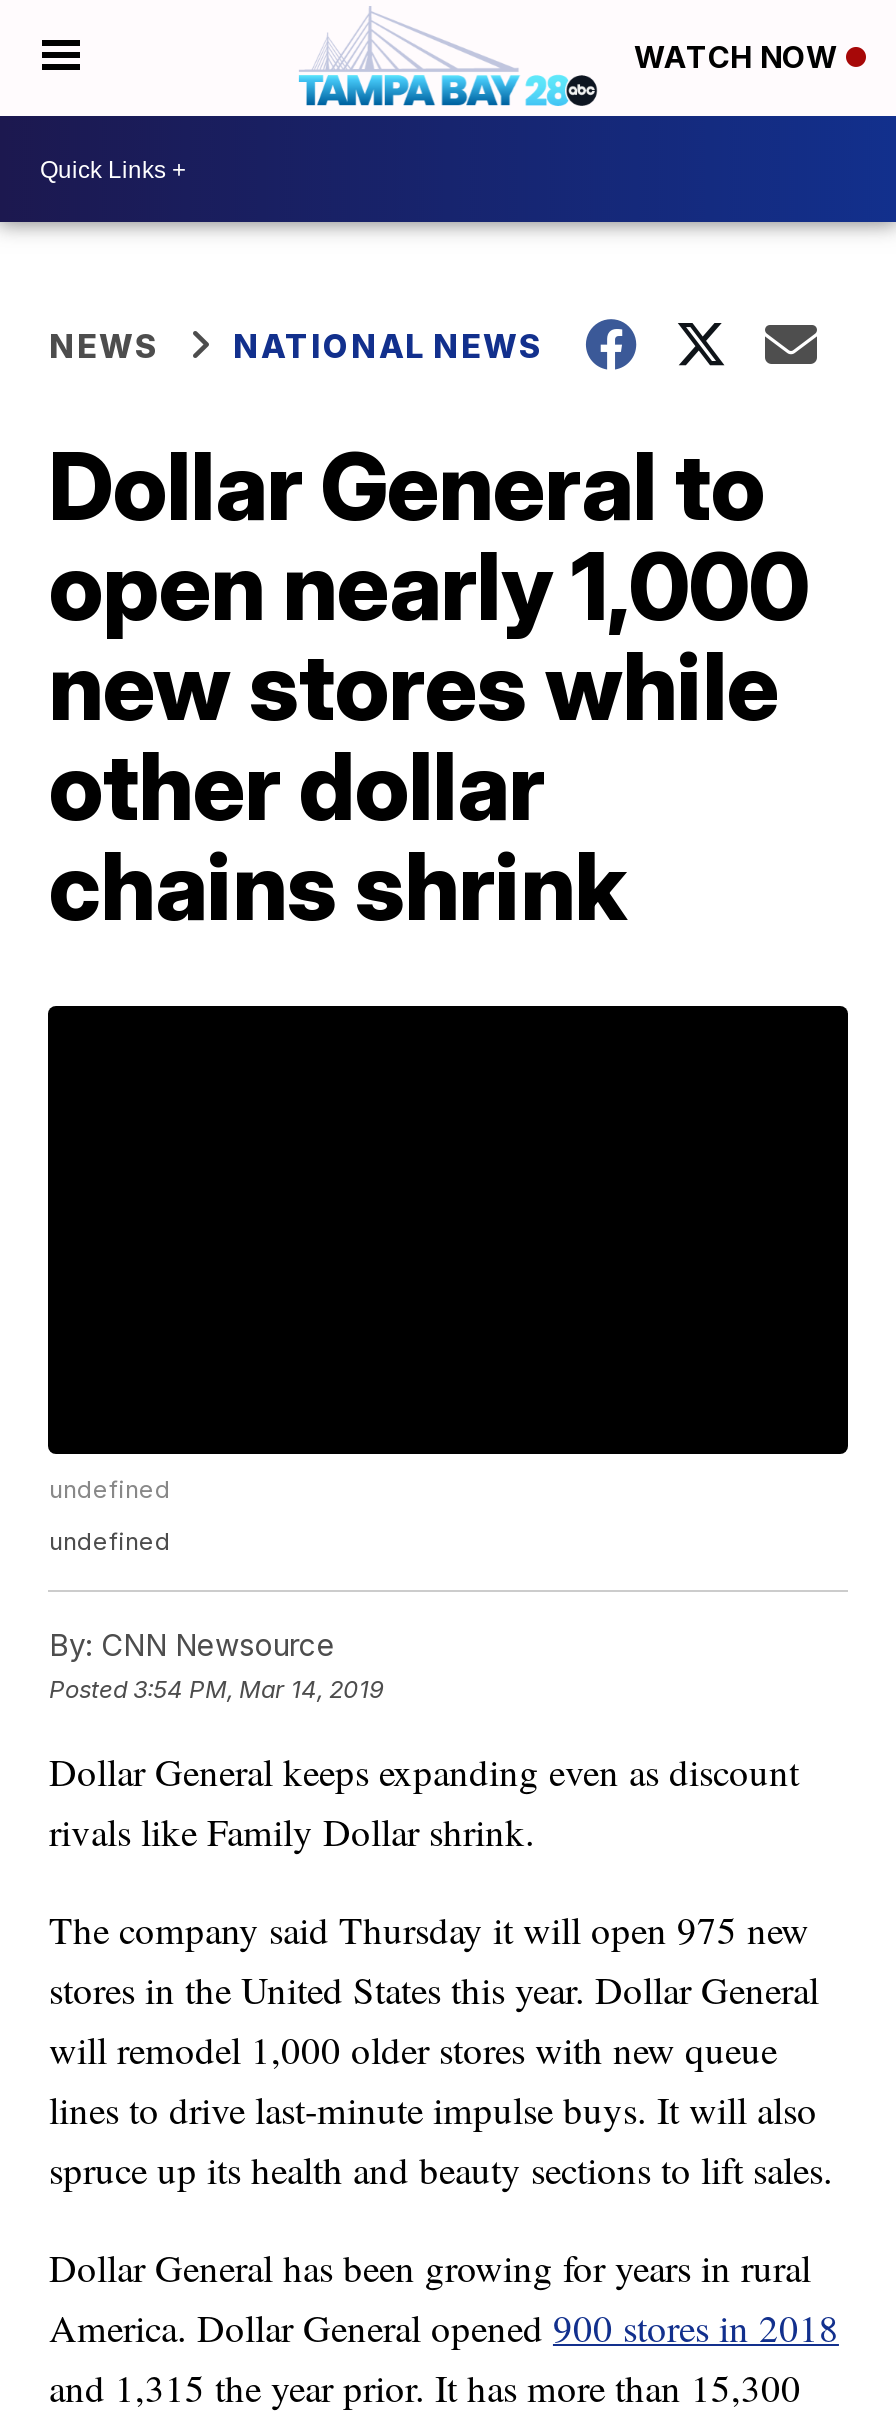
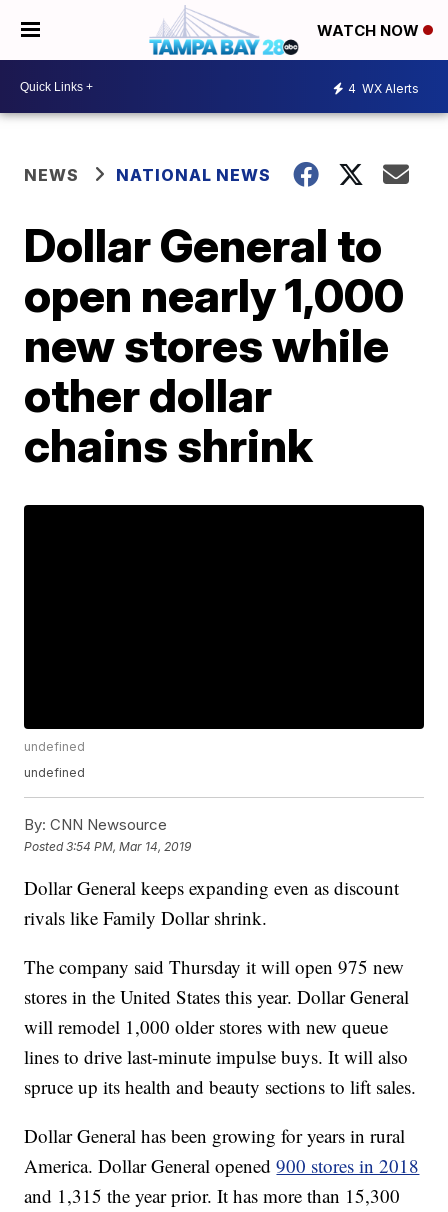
+ 4 WX Alerts
